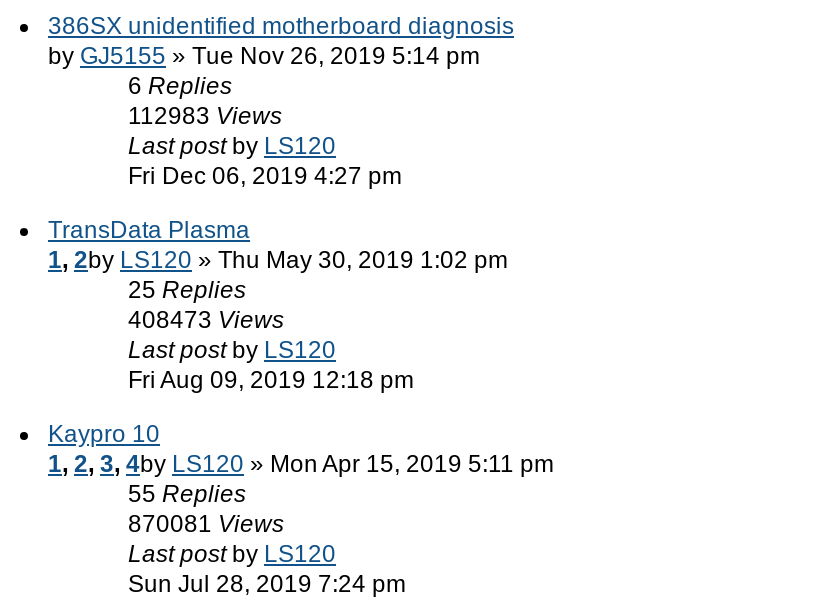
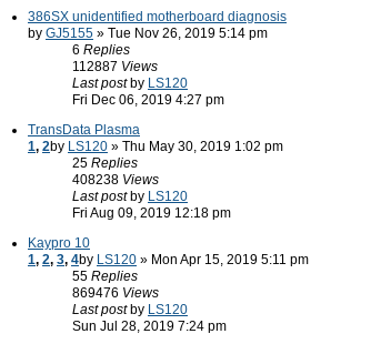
- 112983 Views
+ 112887 Views

- 408473 Views
+ 408238 Views

- 870081 Views
+ 869476 Views
